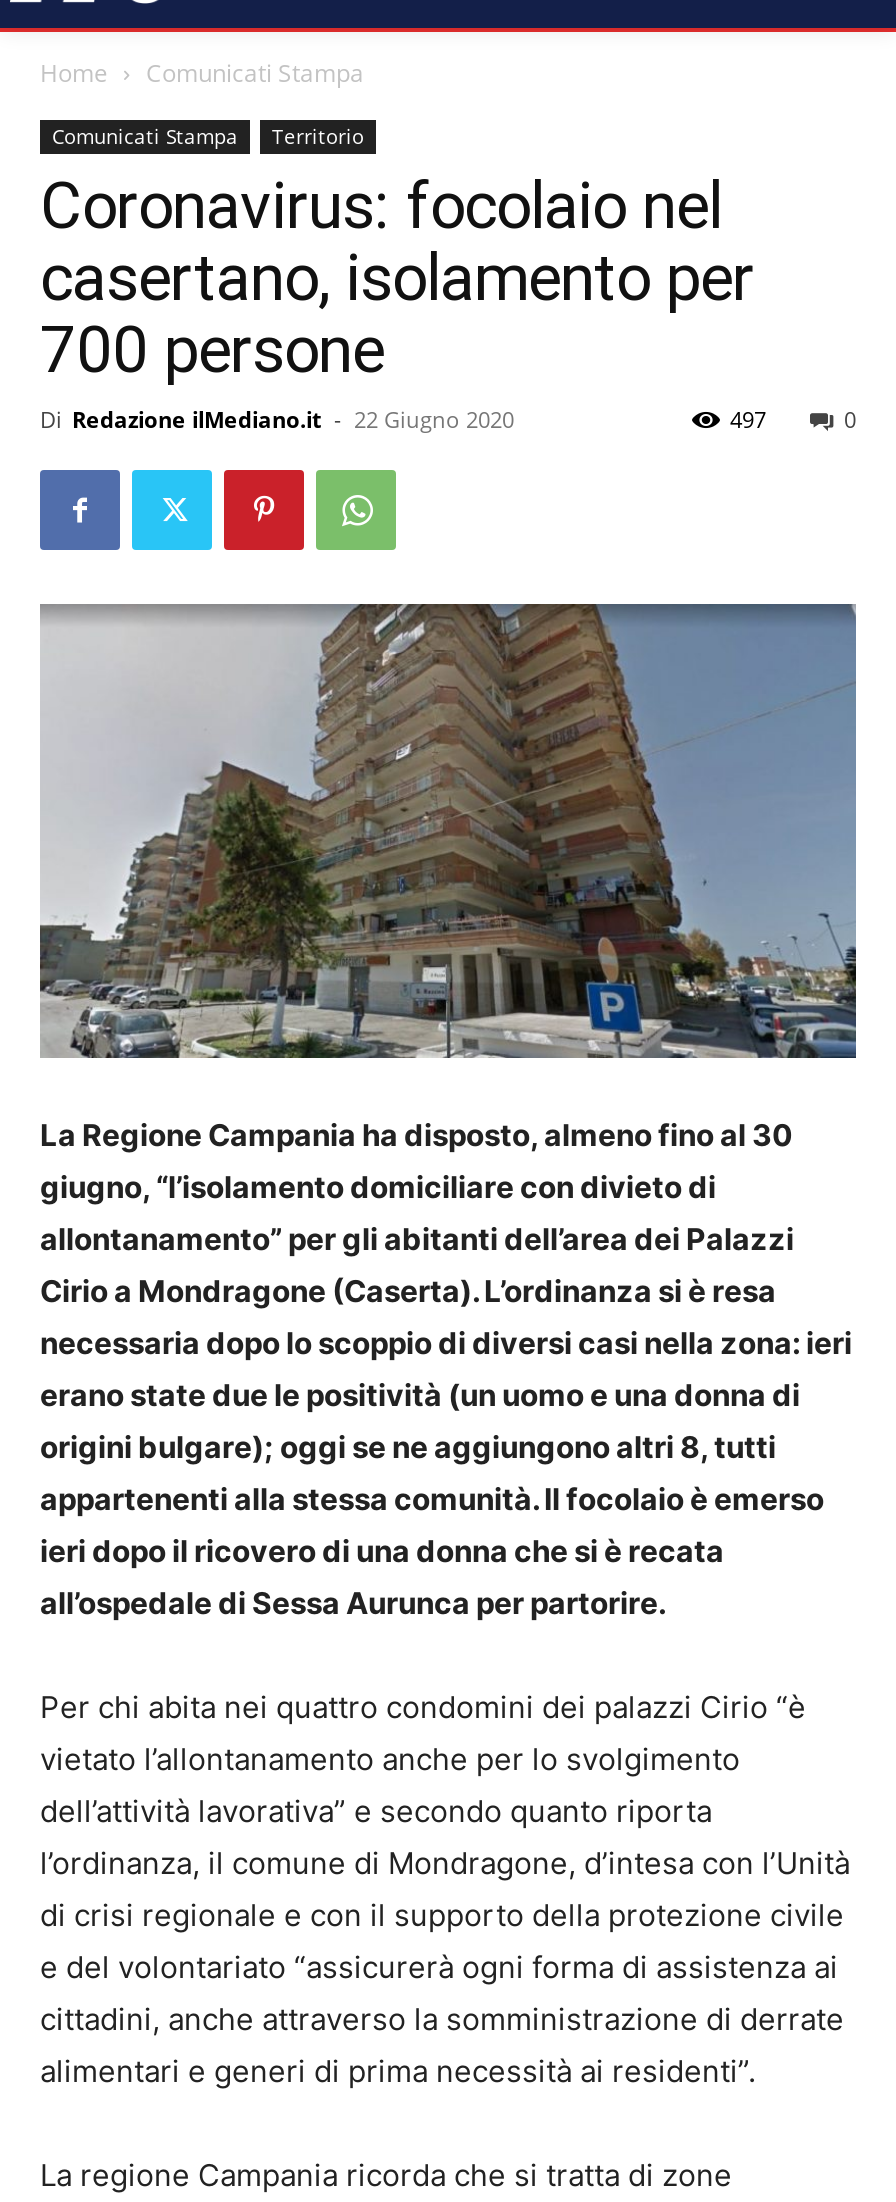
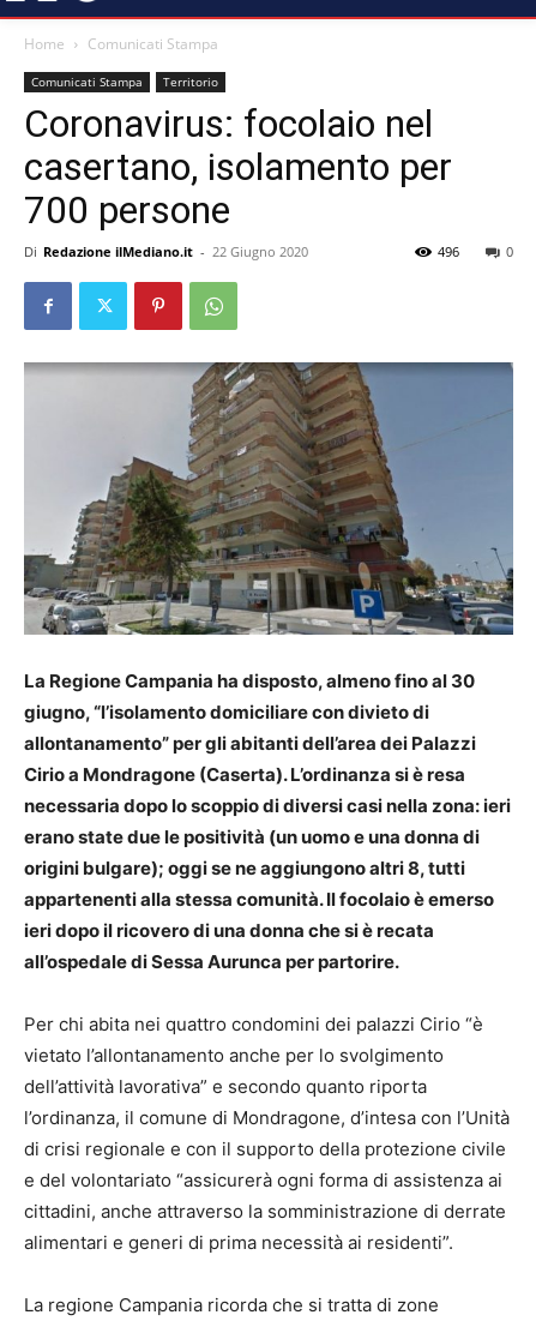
- 497
+ 496
